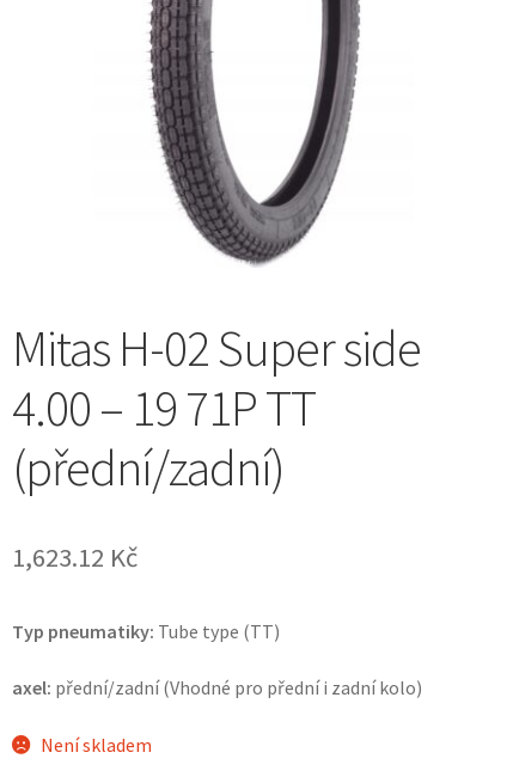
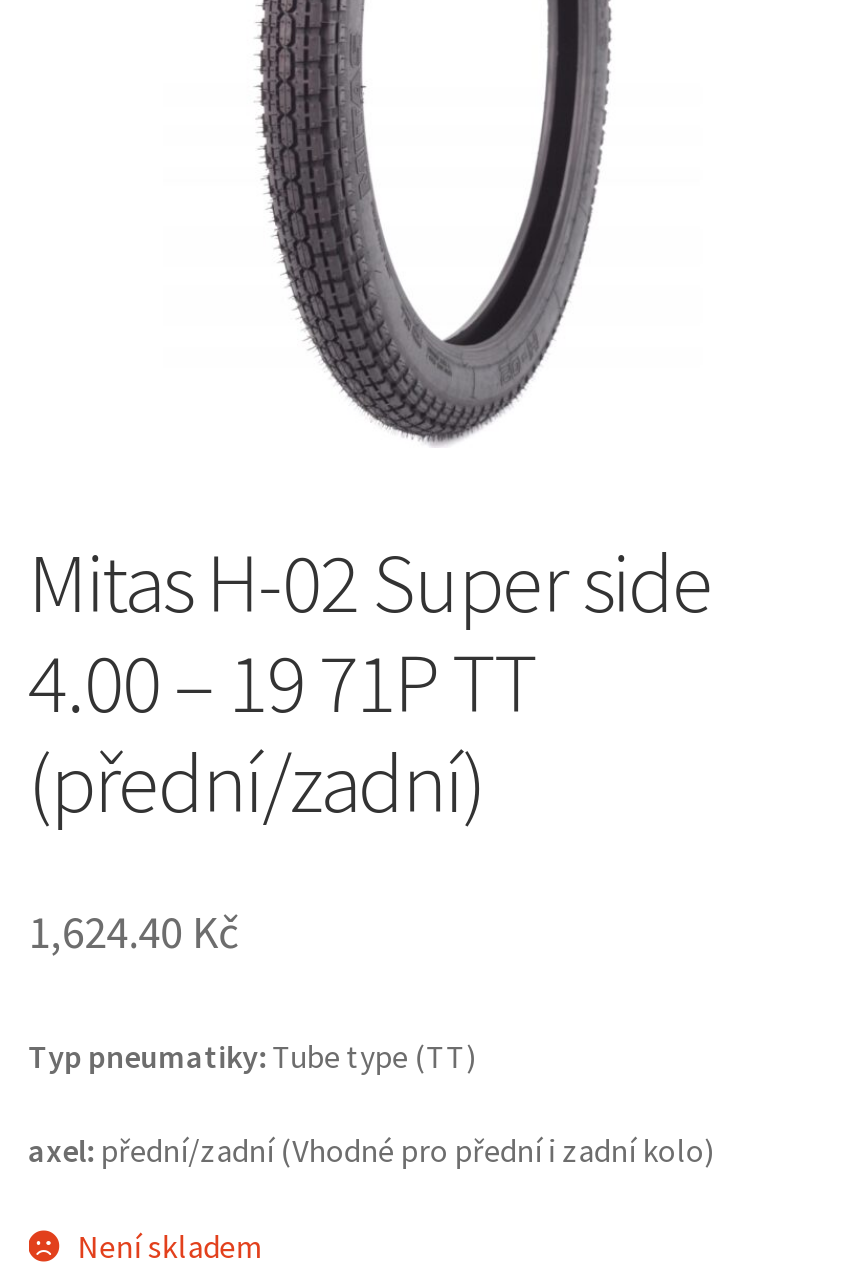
- 1,623.12 Kč
+ 1,624.40 Kč
